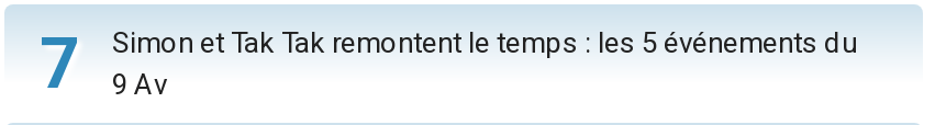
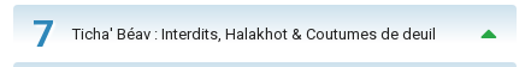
- Simon et Tak Tak remontent le temps : les 5 événements du
- 9 Av
+ Ticha' Béav : Interdits, Halakhot & Coutumes de deuil
